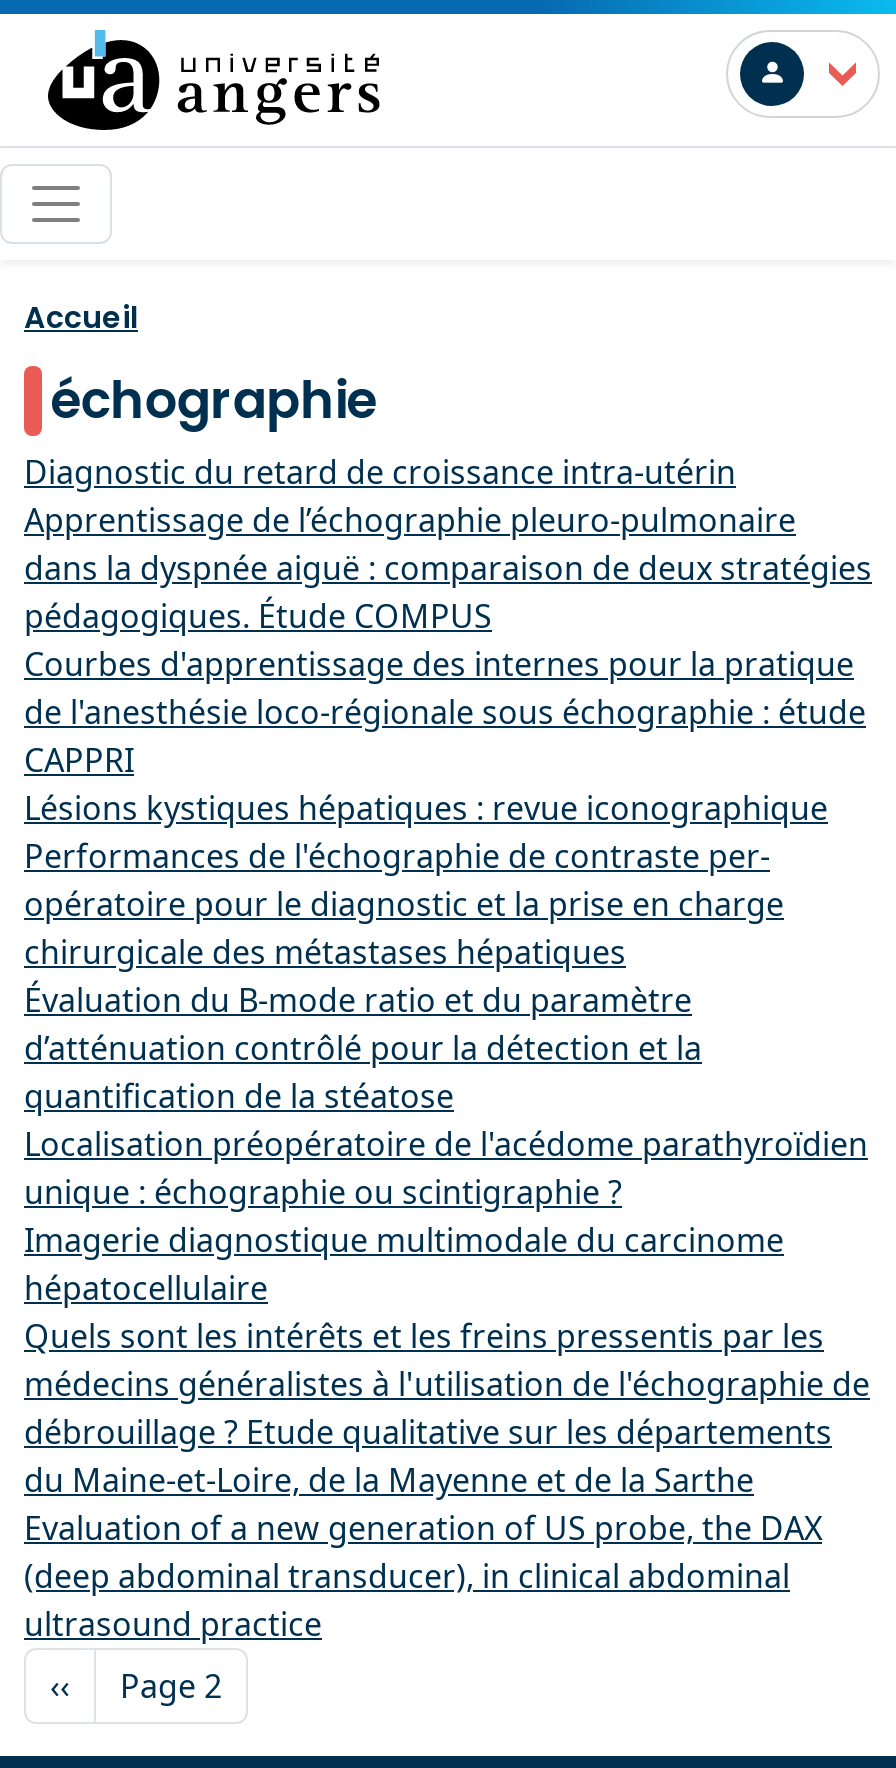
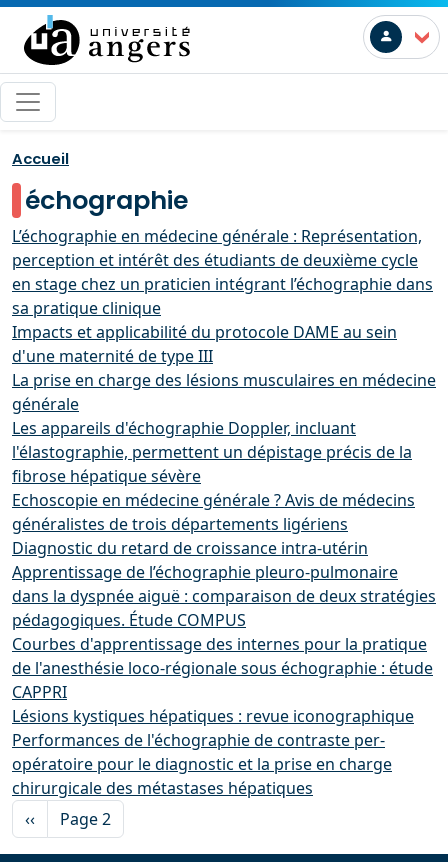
+ L’échographie en médecine générale : Représentation,
+ perception et intérêt des étudiants de deuxième cycle
+ en stage chez un praticien intégrant l’échographie dans
+ sa pratique clinique
+ Impacts et applicabilité du protocole DAME au sein
+ d'une maternité de type III
+ La prise en charge des lésions musculaires en médecine
+ générale
+ Les appareils d'échographie Doppler, incluant
+ l'élastographie, permettent un dépistage précis de la
+ fibrose hépatique sévère
+ Echoscopie en médecine générale ? Avis de médecins
+ généralistes de trois départements ligériens

moved down: Diagnostic du retard de croissance intra-utérin | Apprentissage de l’échographie pleuro-pulmonaire | dans la dyspnée aiguë : comparaison de deux stratégies | ... | opératoire pour le diagnostic et la prise en charge | chirurgicale des métastases hépatiques

- Évaluation du B-mode ratio et du paramètre
- d’atténuation contrôlé pour la détection et la
- quantification de la stéatose
- Localisation préopératoire de l'acédome parathyroïdien
- unique : échographie ou scintigraphie ?
- Imagerie diagnostique multimodale du carcinome
- hépatocellulaire
- Quels sont les intérêts et les freins pressentis par les
- médecins généralistes à l'utilisation de l'échographie de
- débrouillage ? Etude qualitative sur les départements
- du Maine-et-Loire, de la Mayenne et de la Sarthe
- Evaluation of a new generation of US probe, the DAX
- (deep abdominal transducer), in clinical abdominal
- ultrasound practice
